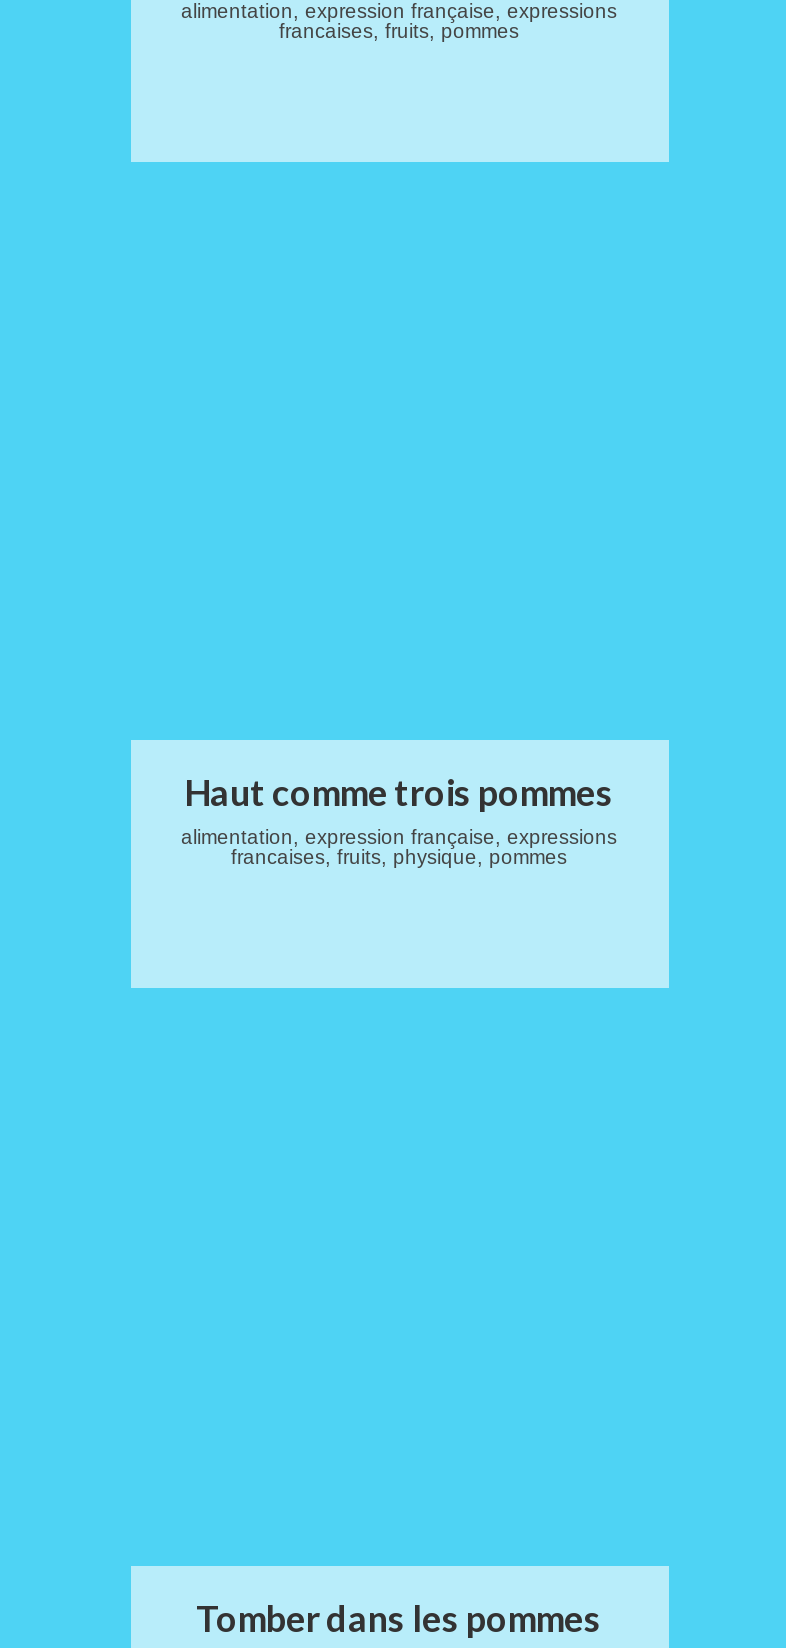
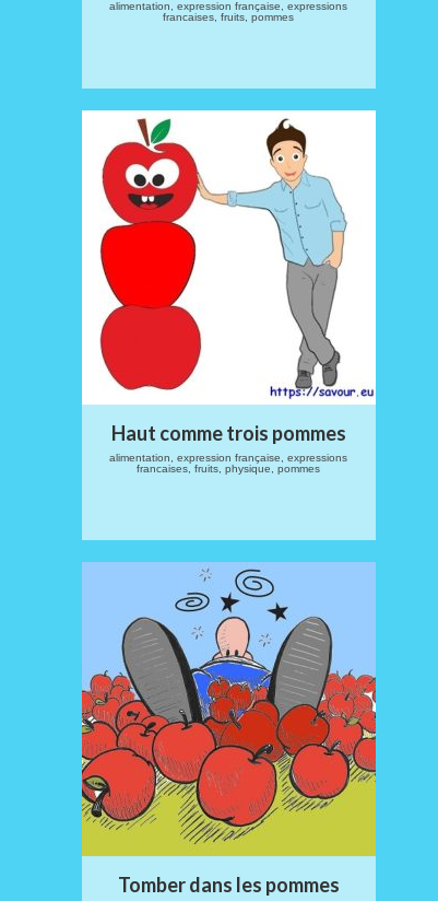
+ [image]

+ [image]
